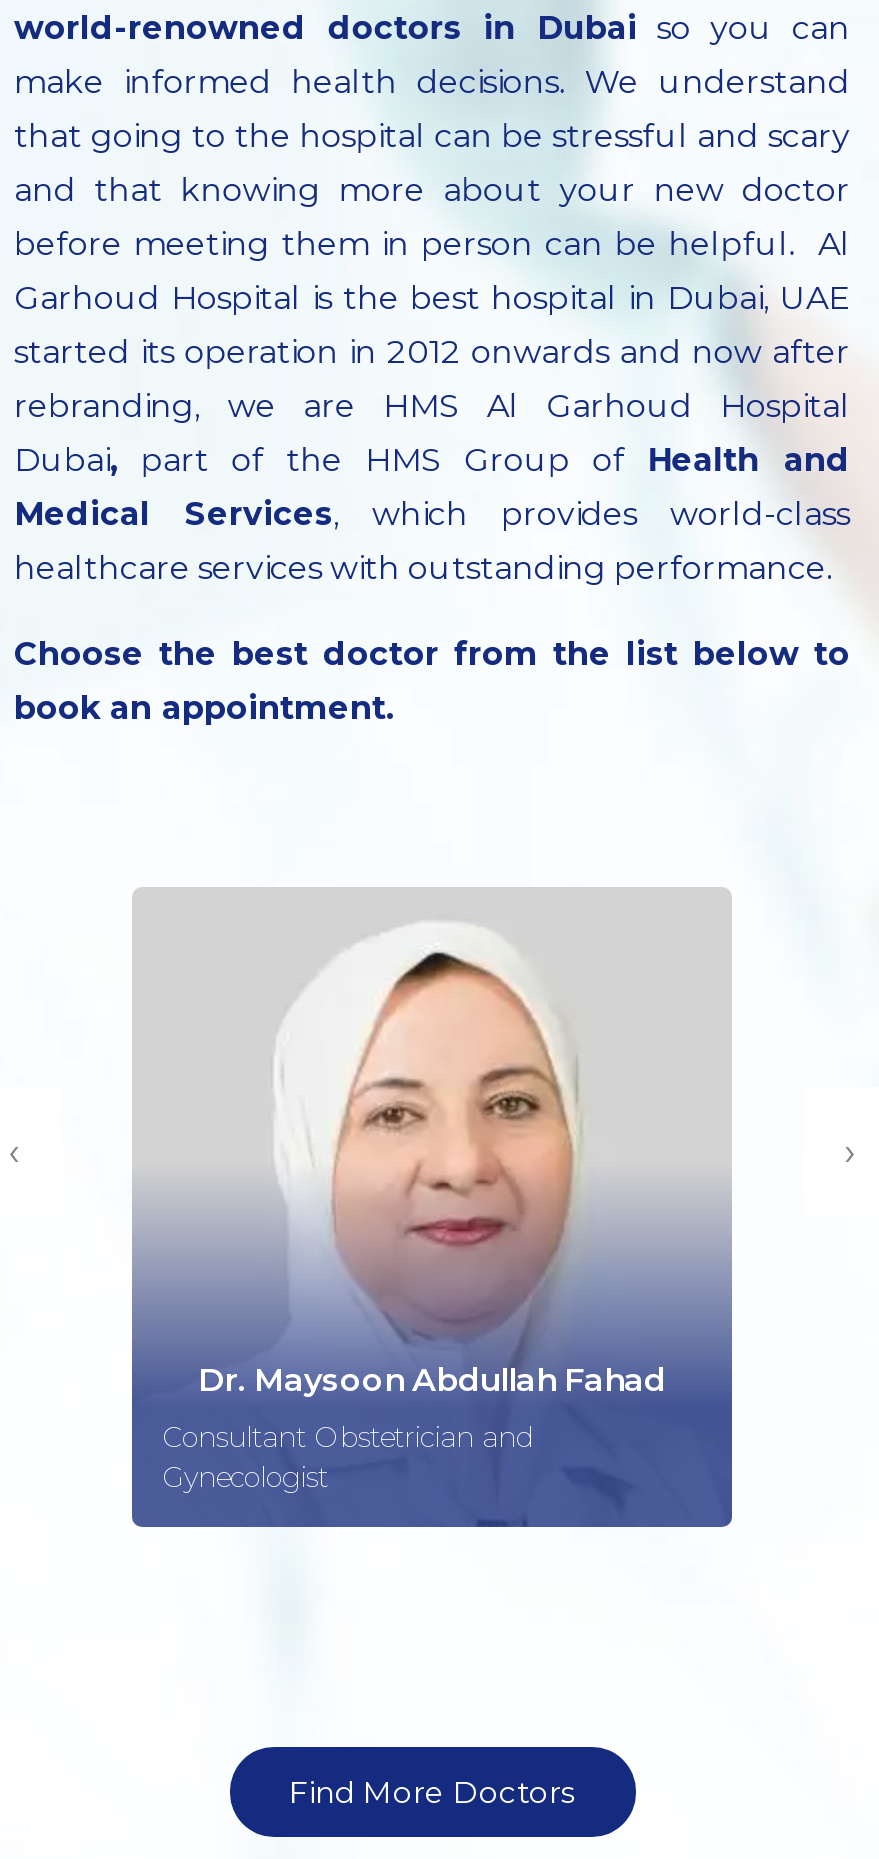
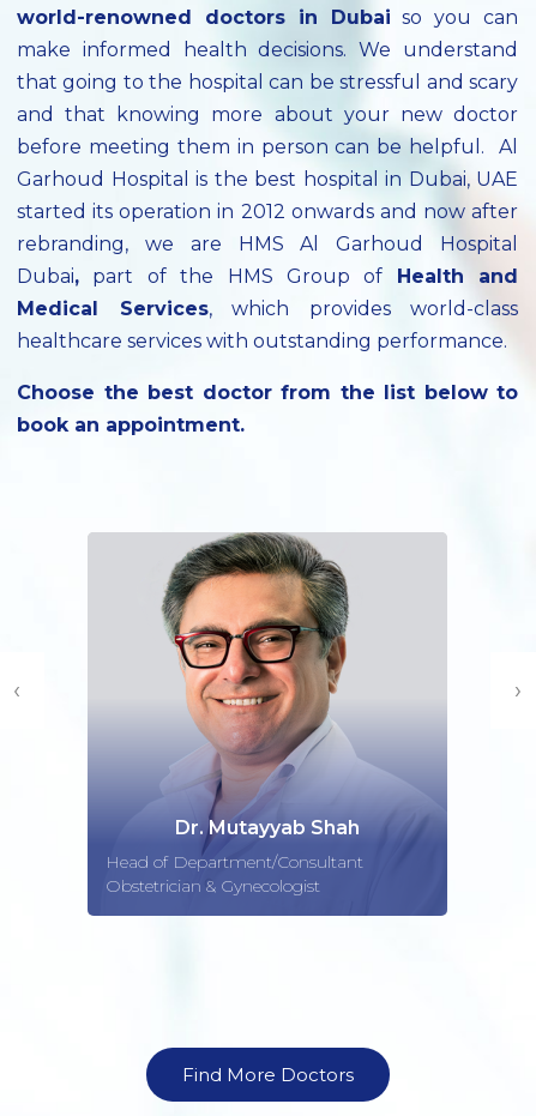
- [image]
- Dr. Maysoon Abdullah Fahad
+ [image]
+ Dr. Mutayyab Shah

- Consultant Obstetrician and
- Gynecologist
+ Head of Department/Consultant
+ Obstetrician & Gynecologist
